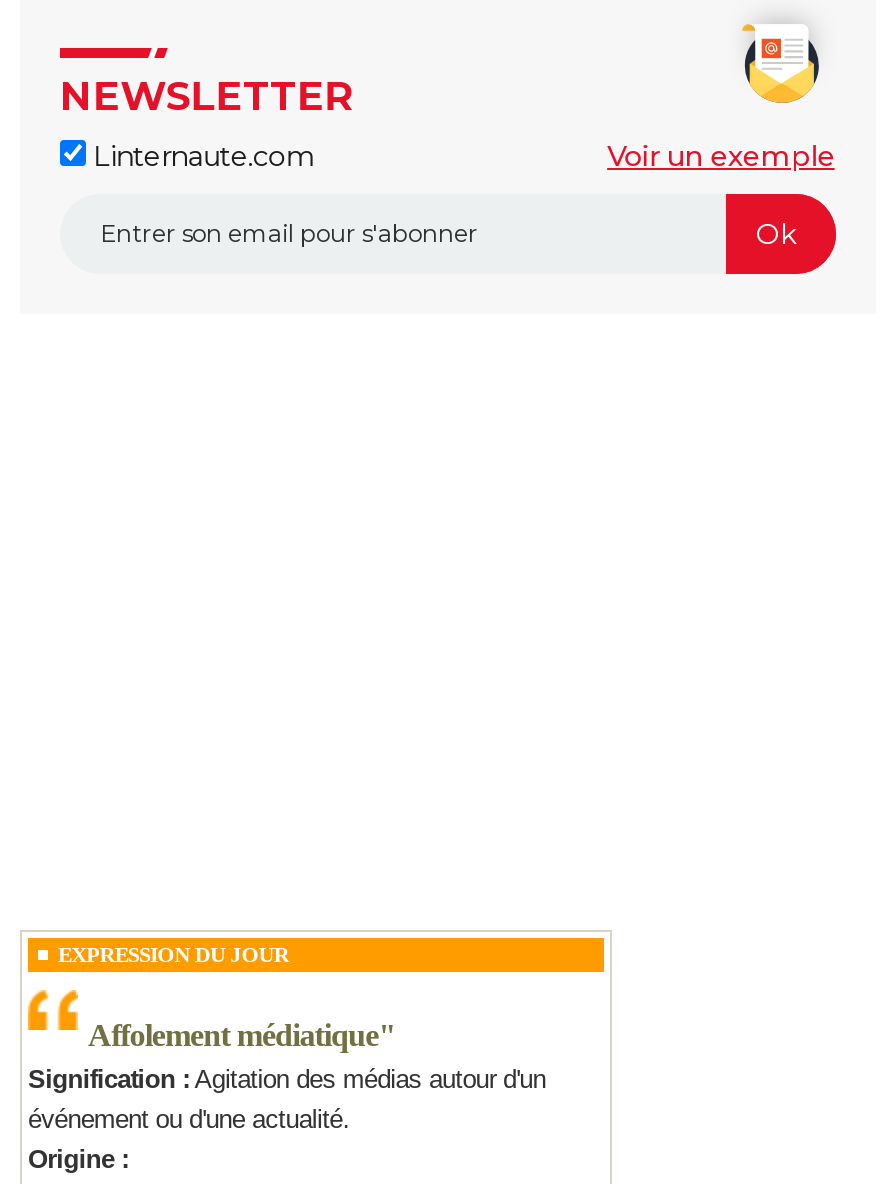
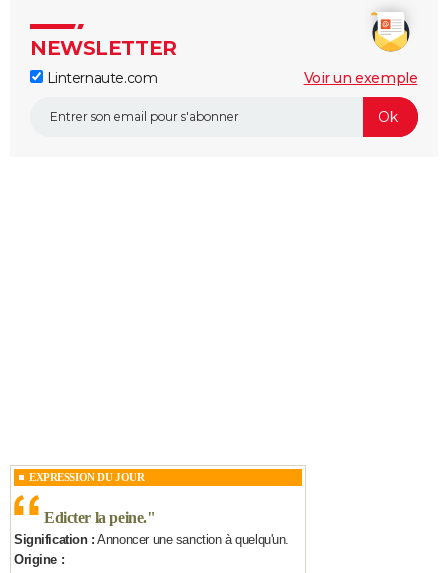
- Affolement médiatique"
- Signification : Agitation des médias autour d'un
- événement ou d'une actualité.
+ Edicter la peine. "
+ Signification : Annoncer une sanction à quelqu'un.
